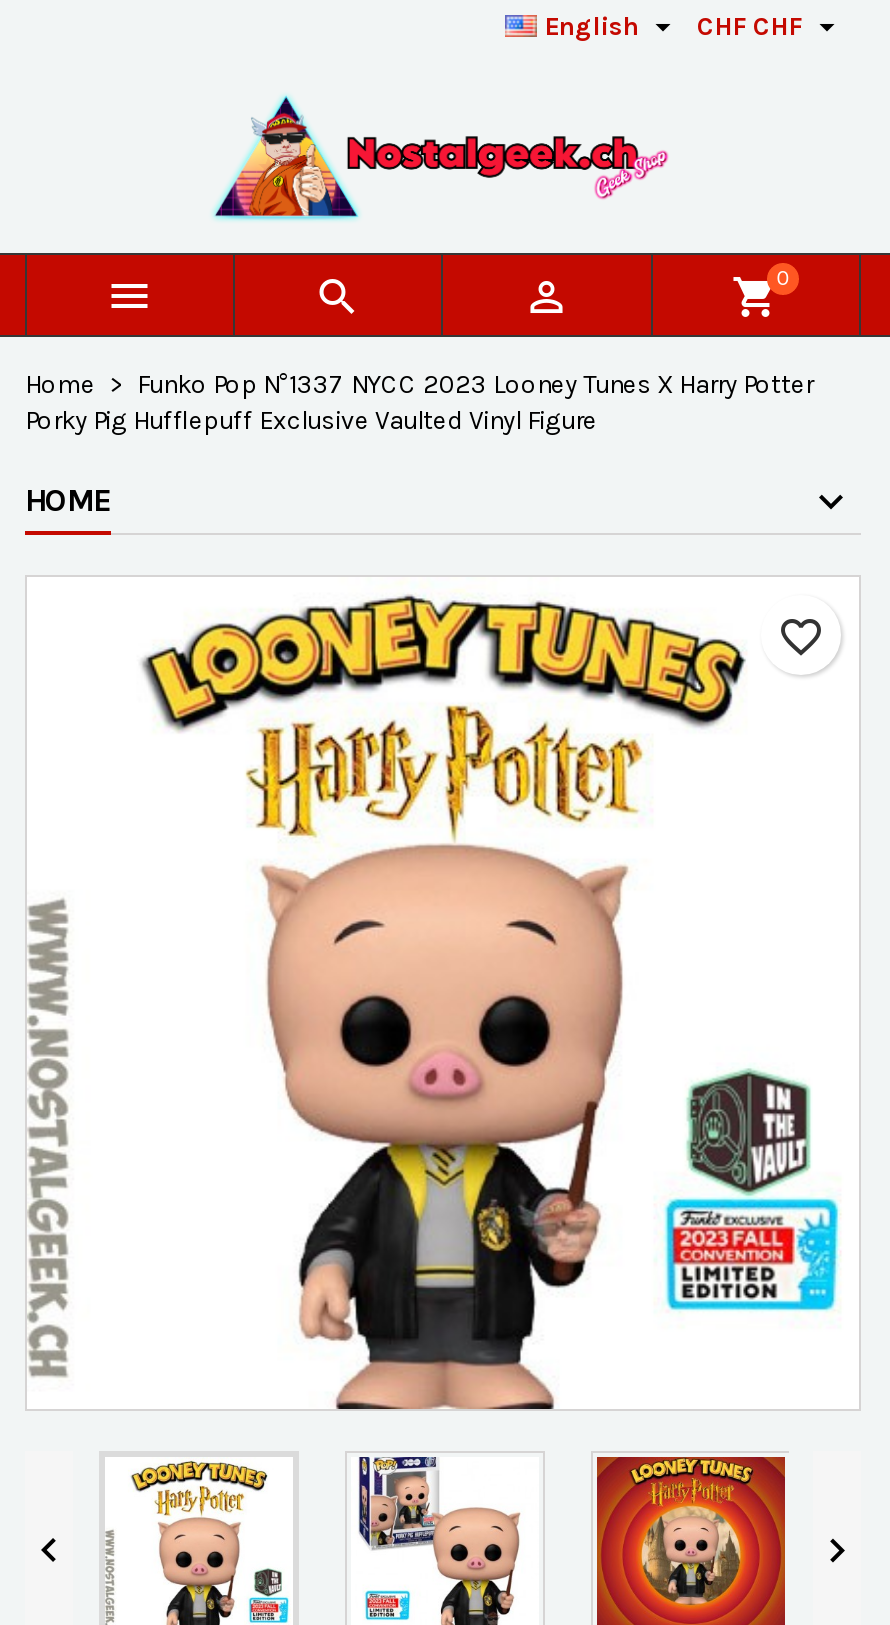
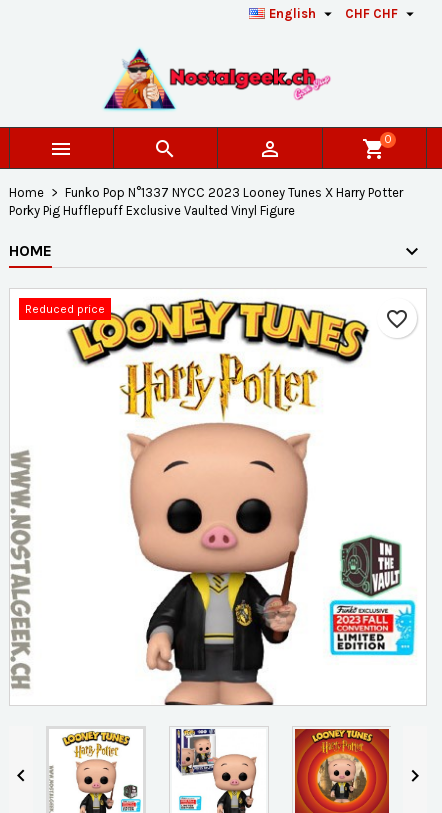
+ Reduced price
